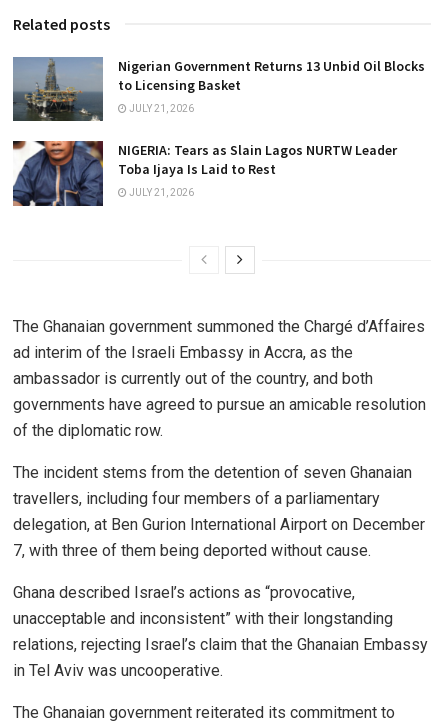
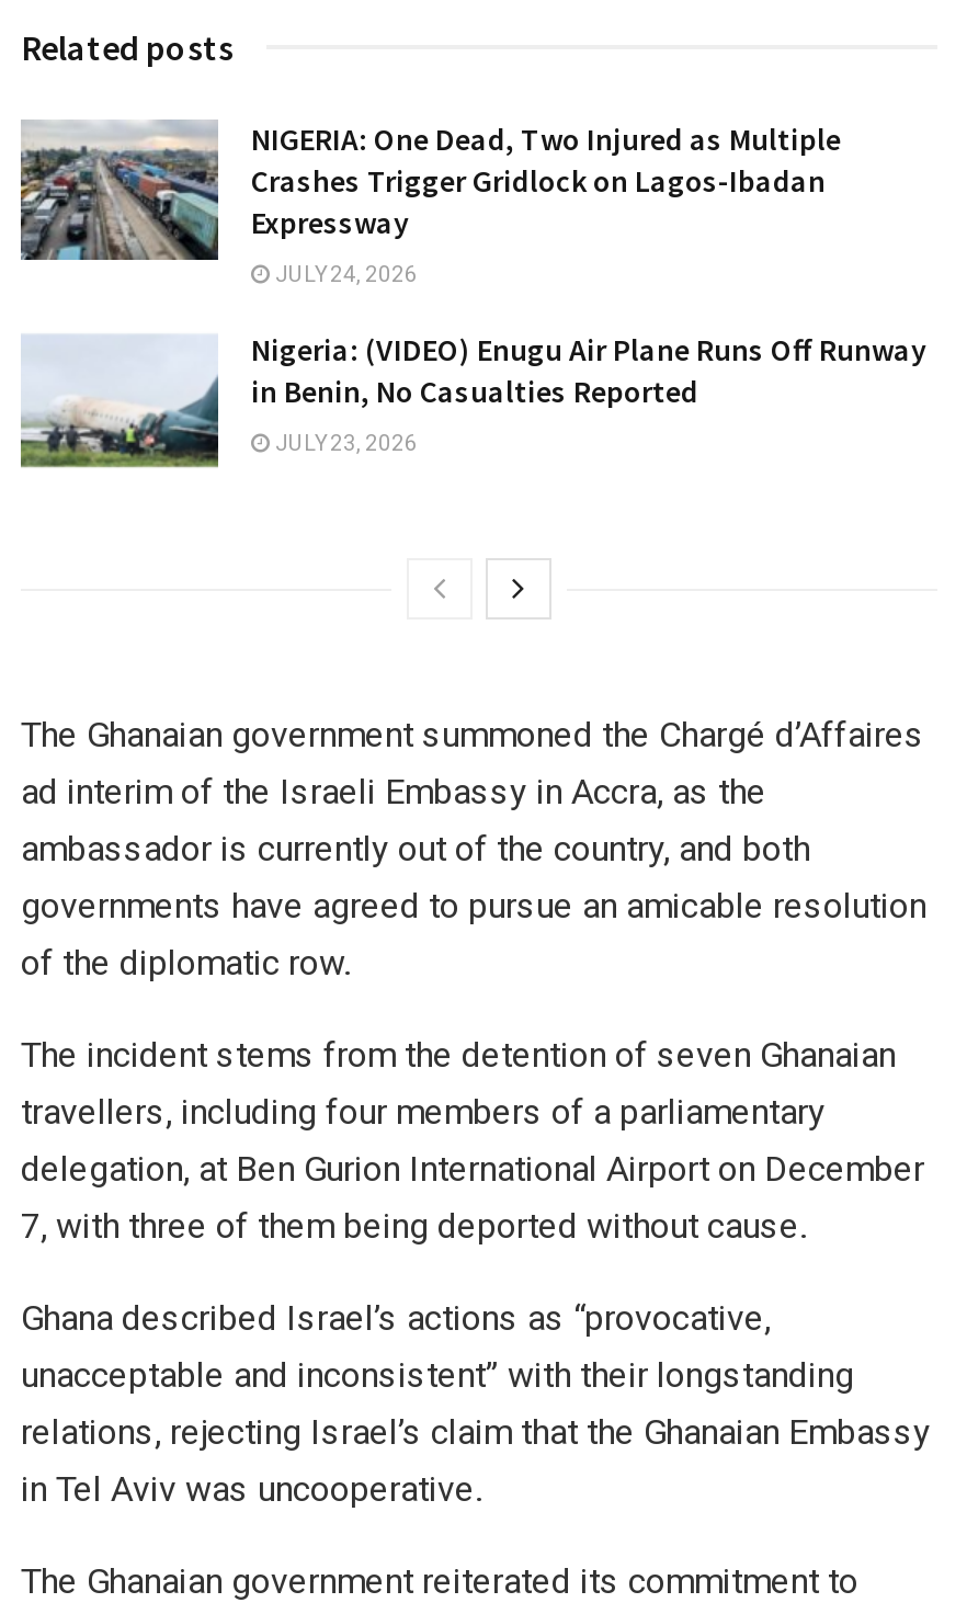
- [image]
- Nigerian Government Returns 13 Unbid Oil Blocks
- to Licensing Basket
+ [image]
+ NIGERIA: One Dead, Two Injured as Multiple
+ Crashes Trigger Gridlock on Lagos-Ibadan
+ Expressway

- JULY 21, 2026
+ JULY 24, 2026

- [image]
- NIGERIA: Tears as Slain Lagos NURTW Leader
- Toba Ijaya Is Laid to Rest
+ [image]
+ Nigeria: (VIDEO) Enugu Air Plane Runs Off Runway
+ in Benin, No Casualties Reported

- JULY 21, 2026
+ JULY 23, 2026
